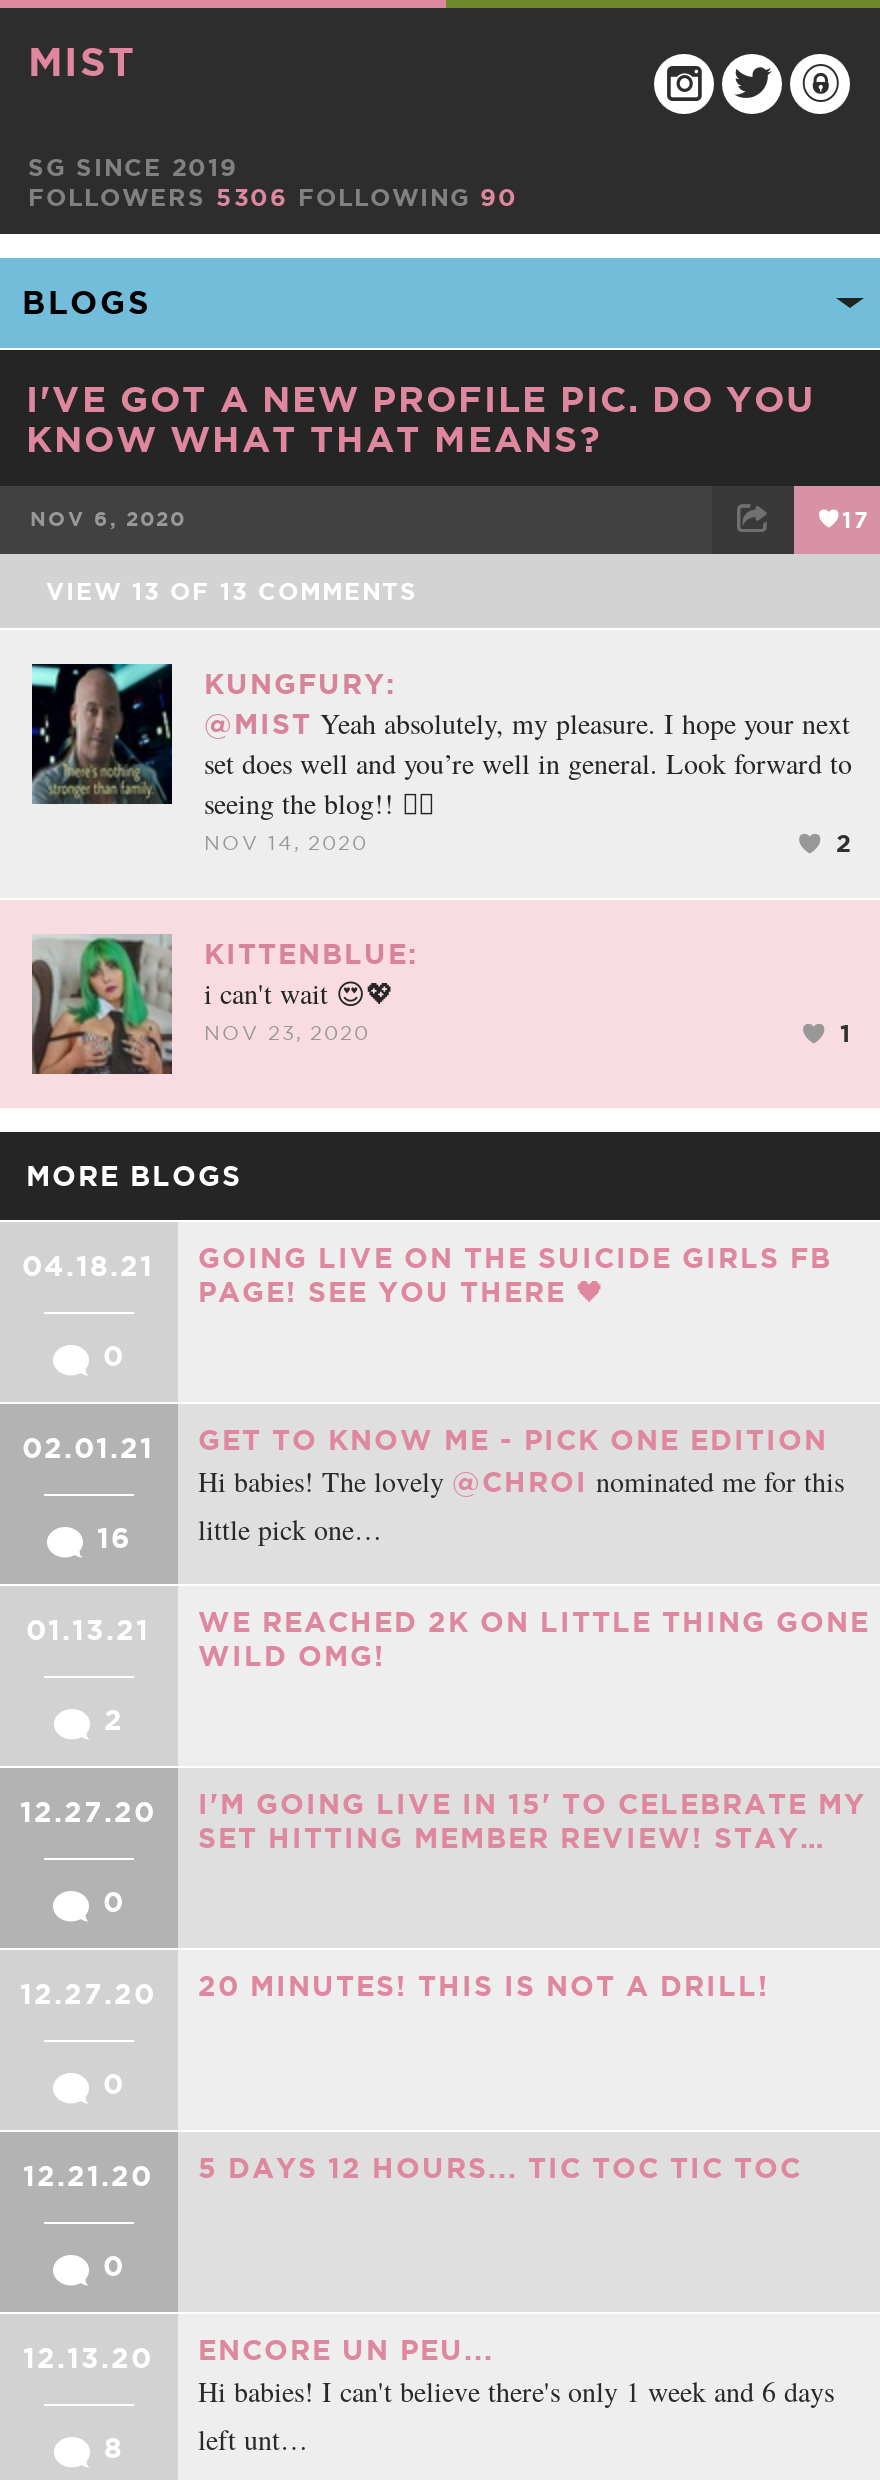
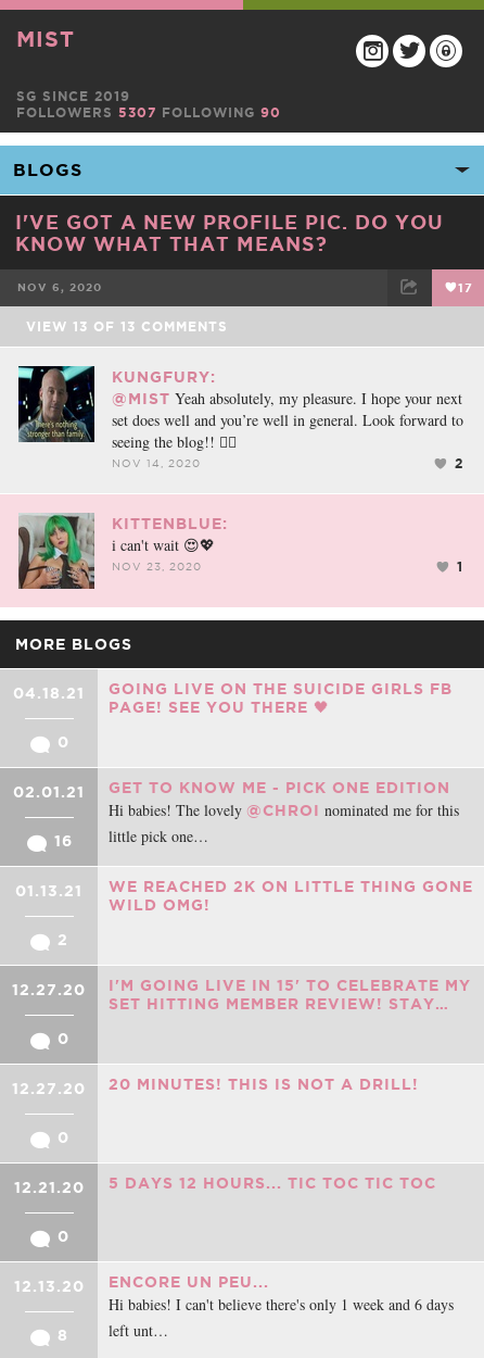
- FOLLOWERS 5306 FOLLOWING 90
+ FOLLOWERS 5307 FOLLOWING 90
